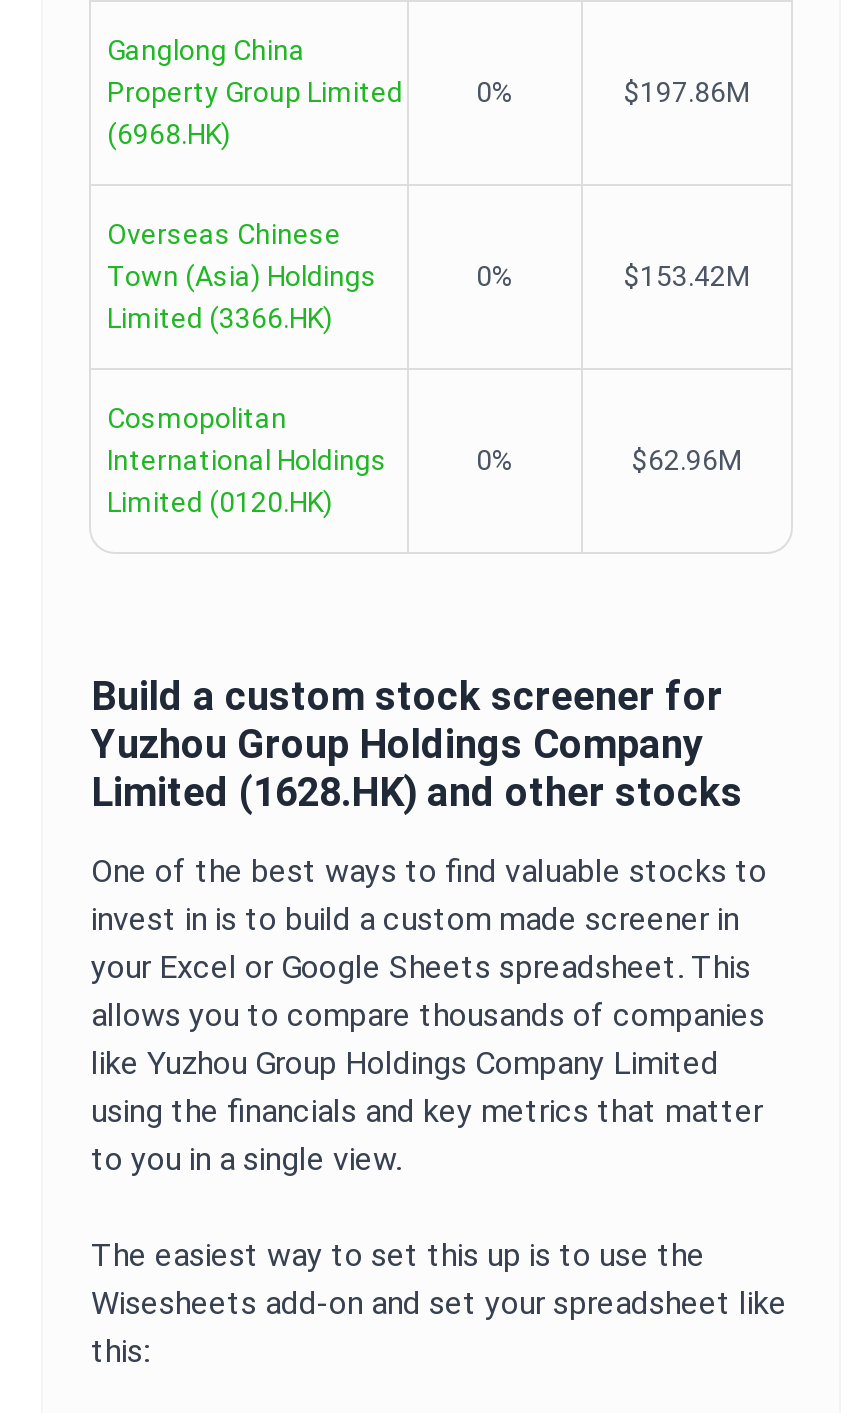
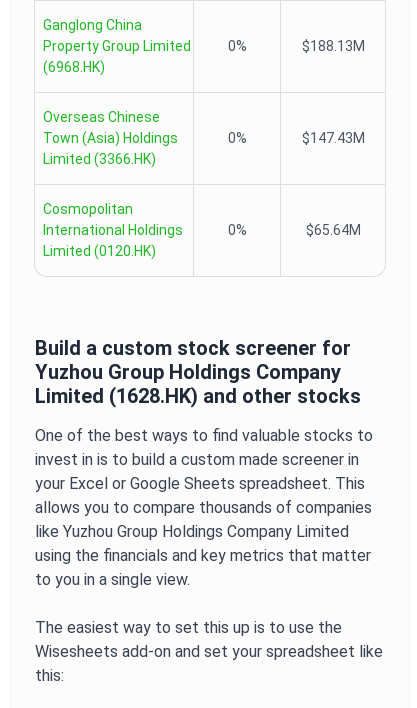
- $197.86M
+ $188.13M

- $153.42M
+ $147.43M

- $62.96M
+ $65.64M
